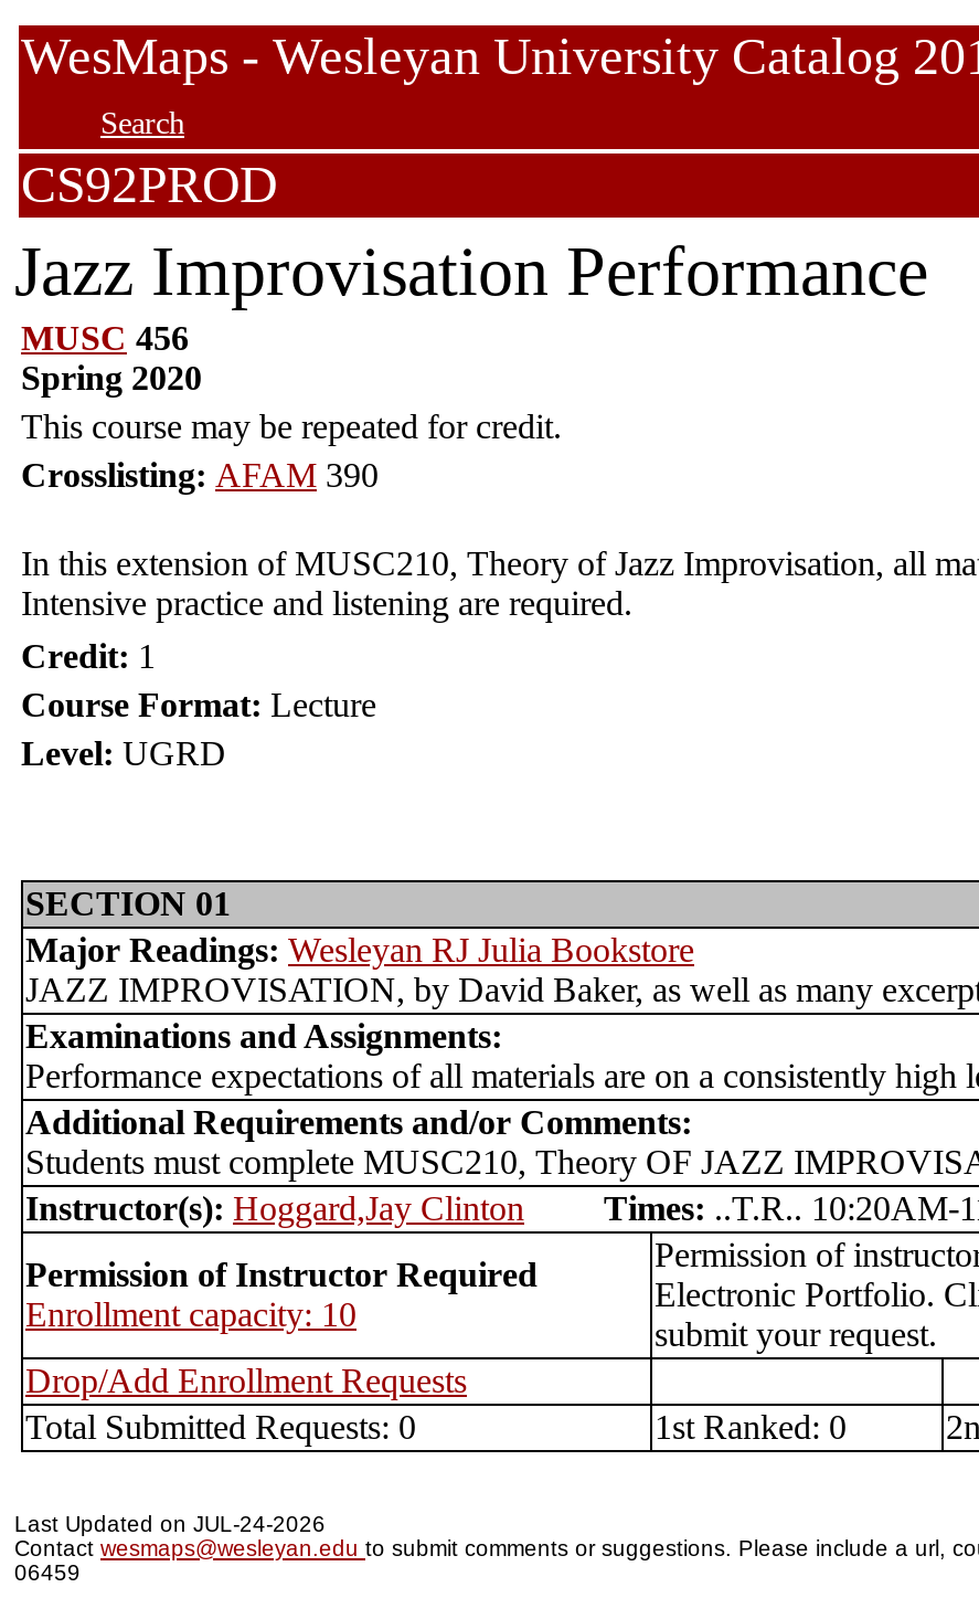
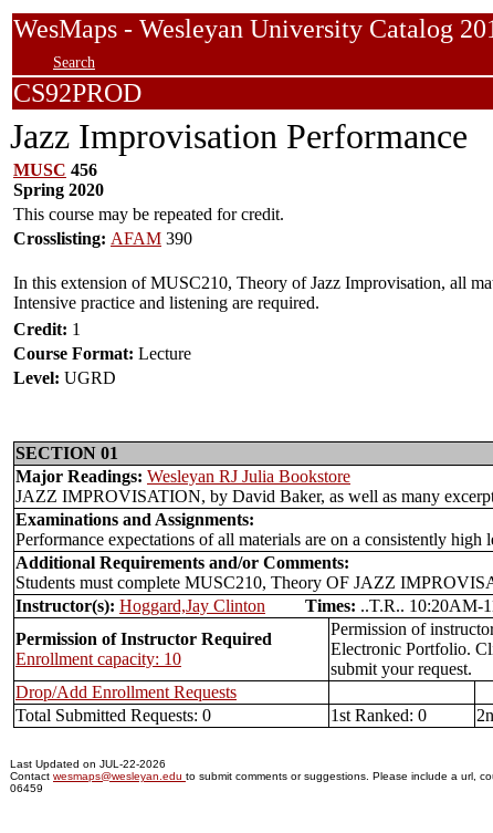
- Last Updated on JUL-24-2026
+ Last Updated on JUL-22-2026
